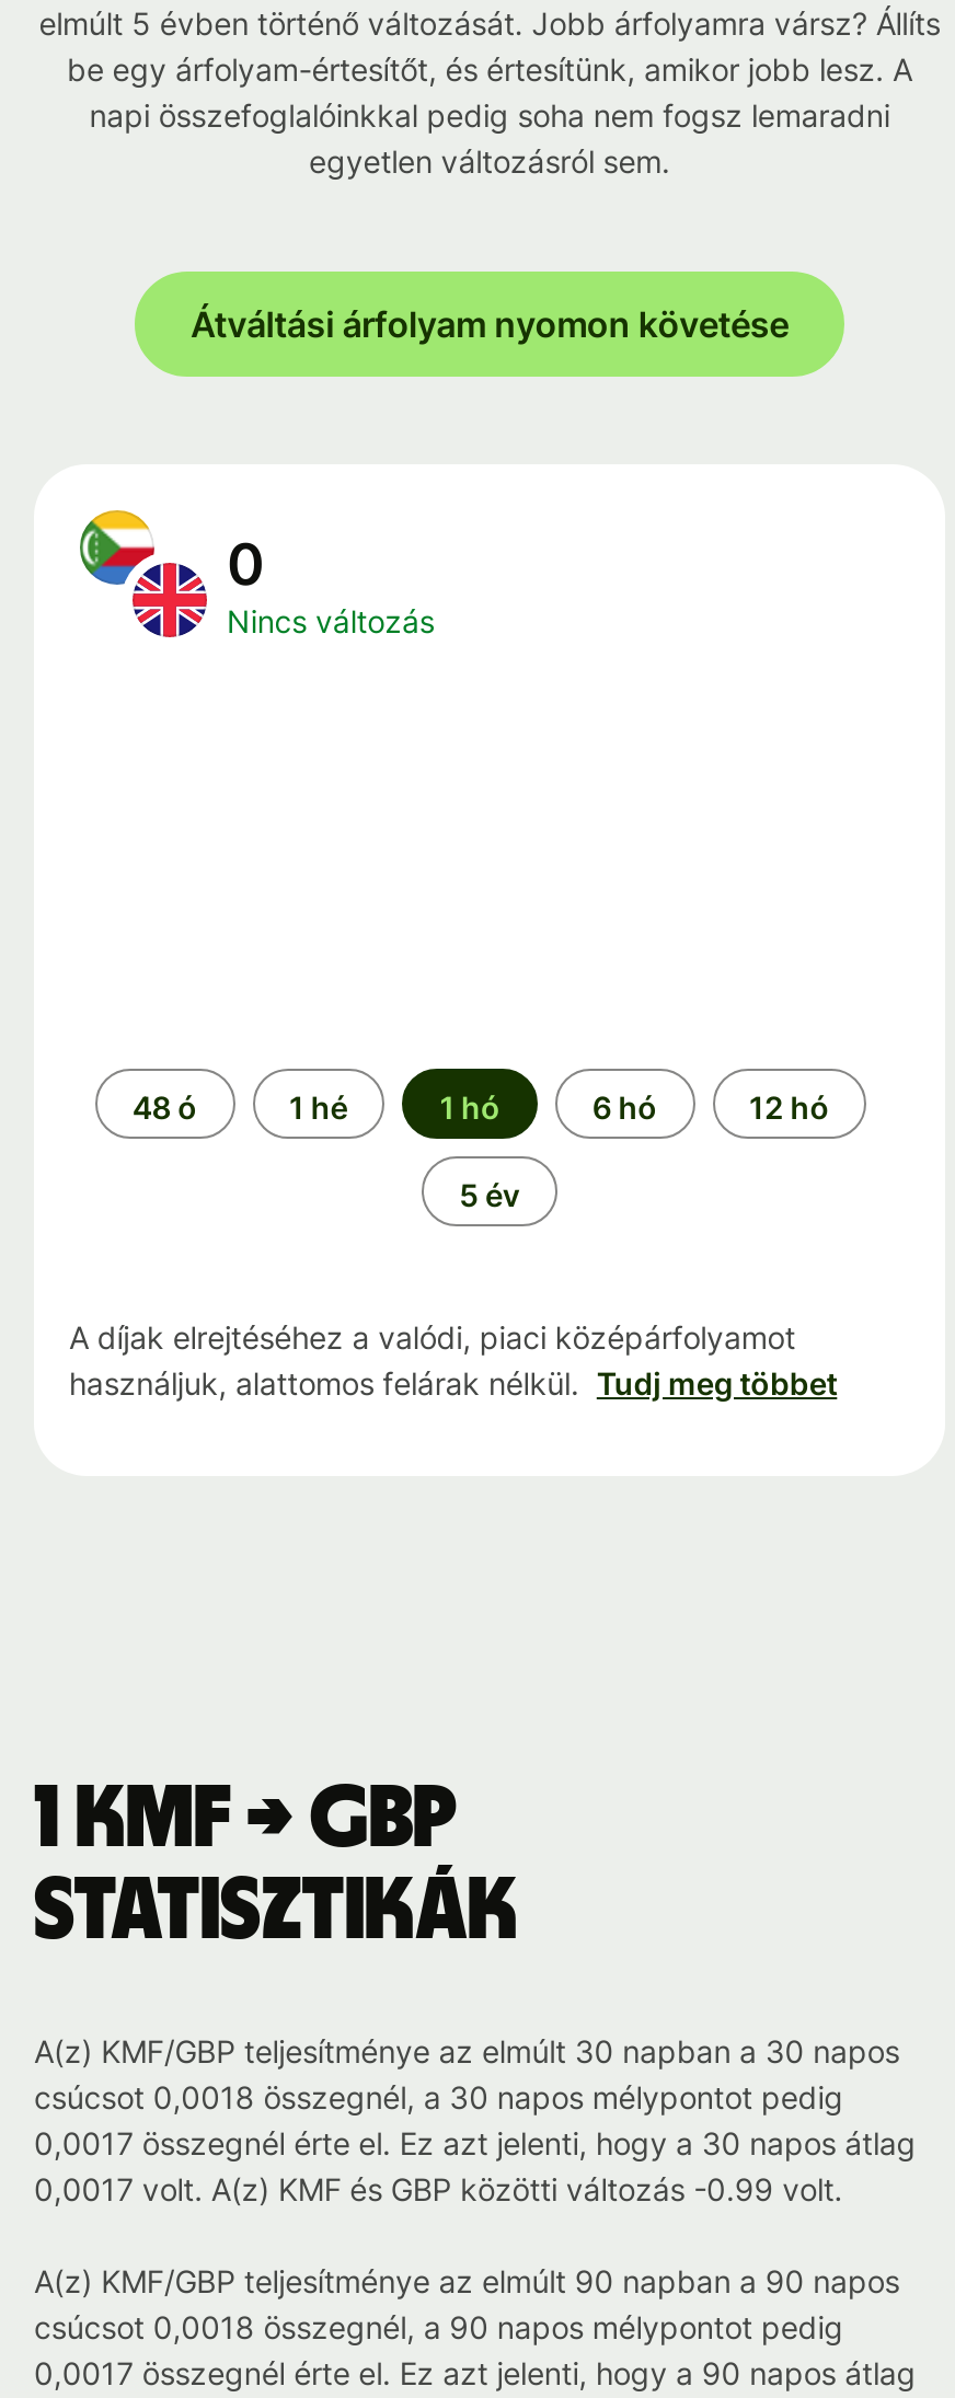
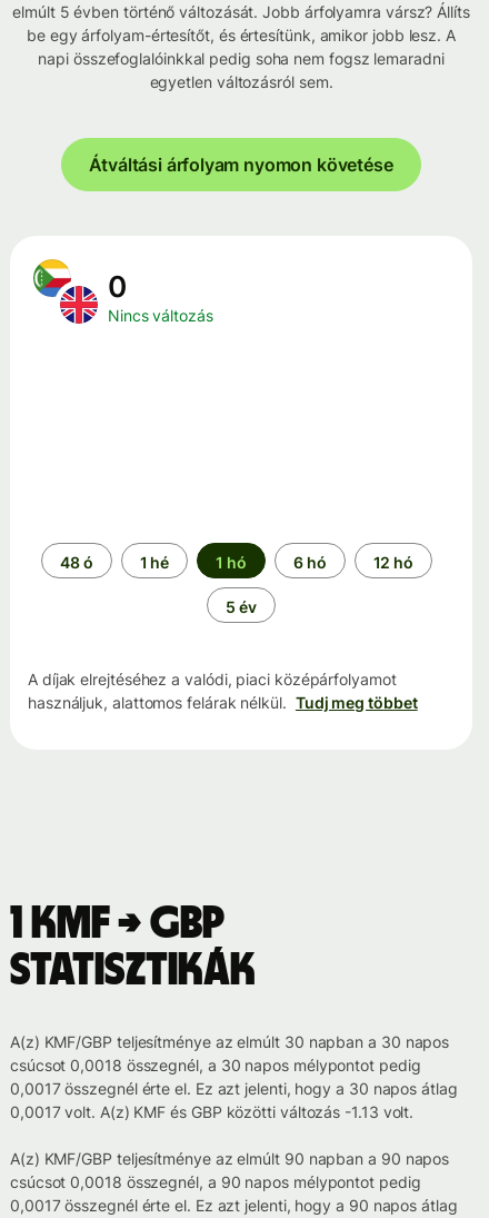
- 0,0017 volt. A(z) KMF és GBP közötti változás -0.99 volt.
+ 0,0017 volt. A(z) KMF és GBP közötti változás -1.13 volt.
